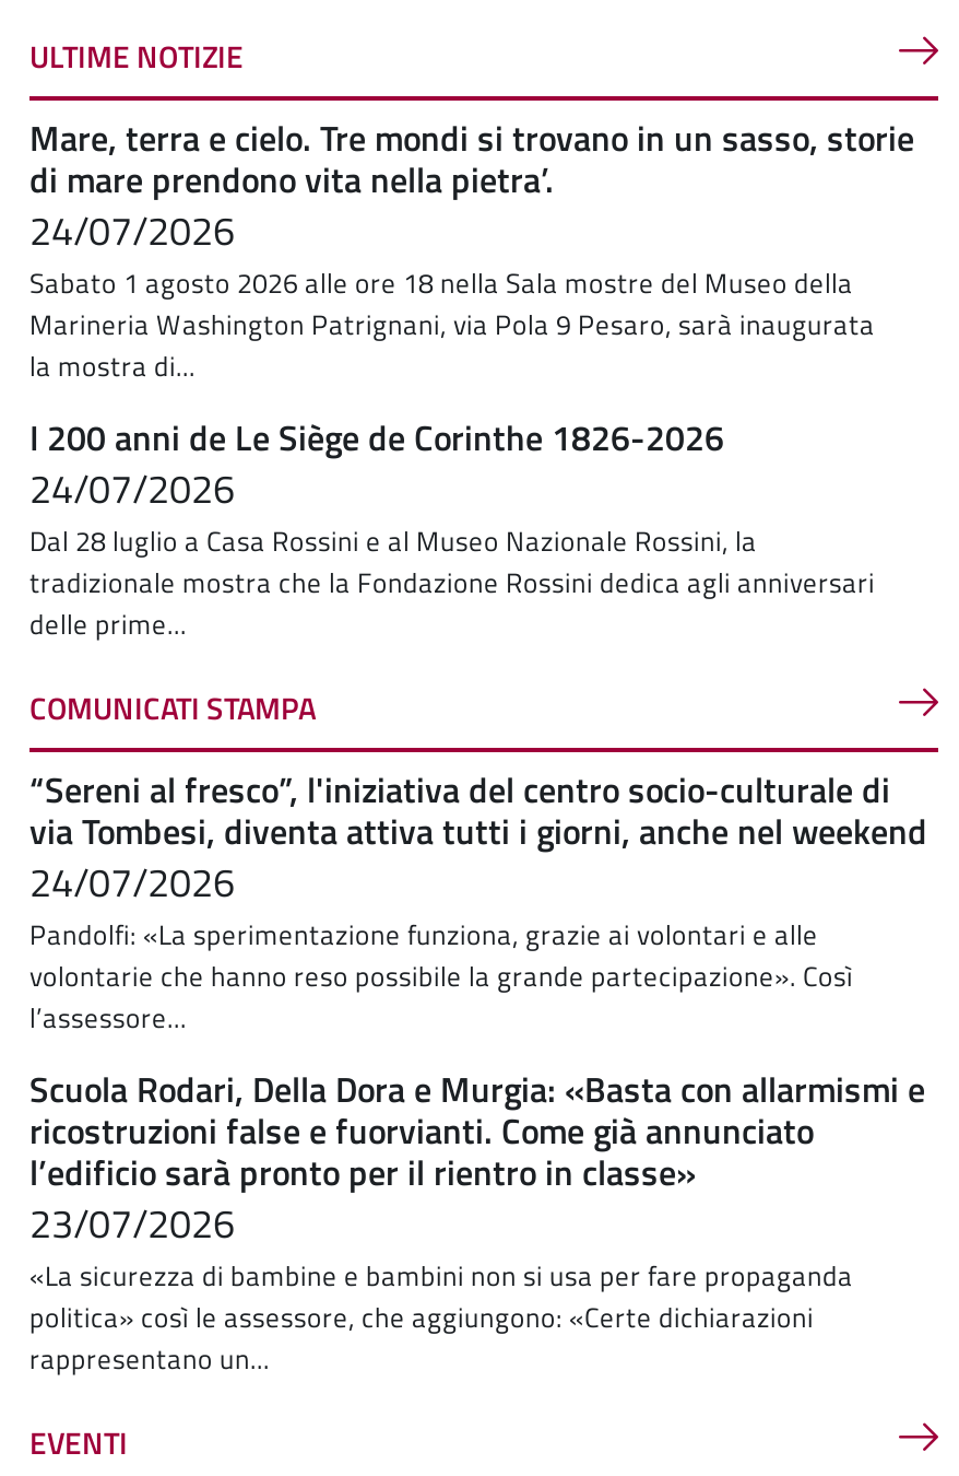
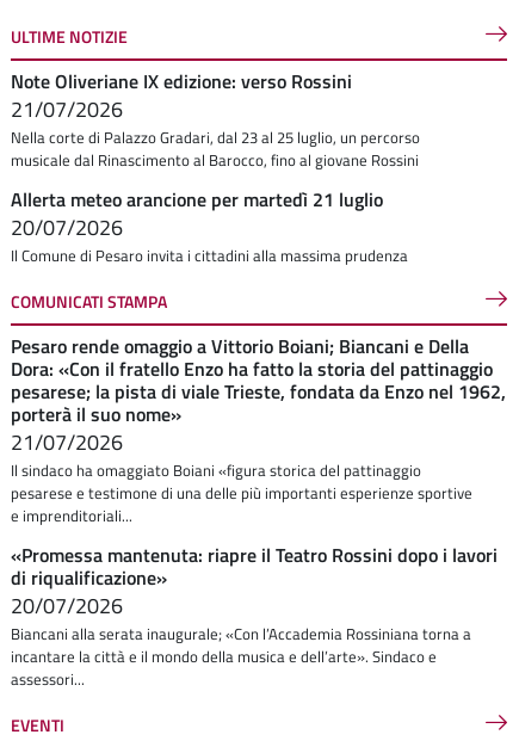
- Mare, terra e cielo. Tre mondi si trovano in un sasso, storie
- di mare prendono vita nella pietra’.
- 24/07/2026
- Sabato 1 agosto 2026 alle ore 18 nella Sala mostre del Museo della
- Marineria Washington Patrignani, via Pola 9 Pesaro, sarà inaugurata
- la mostra di...
+ Note Oliveriane IX edizione: verso Rossini
+ 21/07/2026
+ Nella corte di Palazzo Gradari, dal 23 al 25 luglio, un percorso
+ musicale dal Rinascimento al Barocco, fino al giovane Rossini

- I 200 anni de Le Siège de Corinthe 1826-2026
- 24/07/2026
- Dal 28 luglio a Casa Rossini e al Museo Nazionale Rossini, la
- tradizionale mostra che la Fondazione Rossini dedica agli anniversari
- delle prime...
+ Allerta meteo arancione per martedì 21 luglio
+ 20/07/2026
+ Il Comune di Pesaro invita i cittadini alla massima prudenza

moved up: COMUNICATI STAMPA

- “Sereni al fresco”, l'iniziativa del centro socio-culturale di
- via Tombesi, diventa attiva tutti i giorni, anche nel weekend
- 24/07/2026
- Pandolfi: «La sperimentazione funziona, grazie ai volontari e alle
- volontarie che hanno reso possibile la grande partecipazione». Così
- l’assessore...
+ Pesaro rende omaggio a Vittorio Boiani; Biancani e Della
+ Dora: «Con il fratello Enzo ha fatto la storia del pattinaggio
+ pesarese; la pista di viale Trieste, fondata da Enzo nel 1962,
+ porterà il suo nome»
+ 21/07/2026
+ Il sindaco ha omaggiato Boiani «figura storica del pattinaggio
+ pesarese e testimone di una delle più importanti esperienze sportive
+ e imprenditoriali...

- Scuola Rodari, Della Dora e Murgia: «Basta con allarmismi e
- ricostruzioni false e fuorvianti. Come già annunciato
- l’edificio sarà pronto per il rientro in classe»
- 23/07/2026
- «La sicurezza di bambine e bambini non si usa per fare propaganda
- politica» così le assessore, che aggiungono: «Certe dichiarazioni
- rappresentano un...
+ «Promessa mantenuta: riapre il Teatro Rossini dopo i lavori
+ di riqualificazione»
+ 20/07/2026
+ Biancani alla serata inaugurale; «Con l’Accademia Rossiniana torna a
+ incantare la città e il mondo della musica e dell’arte». Sindaco e
+ assessori...
